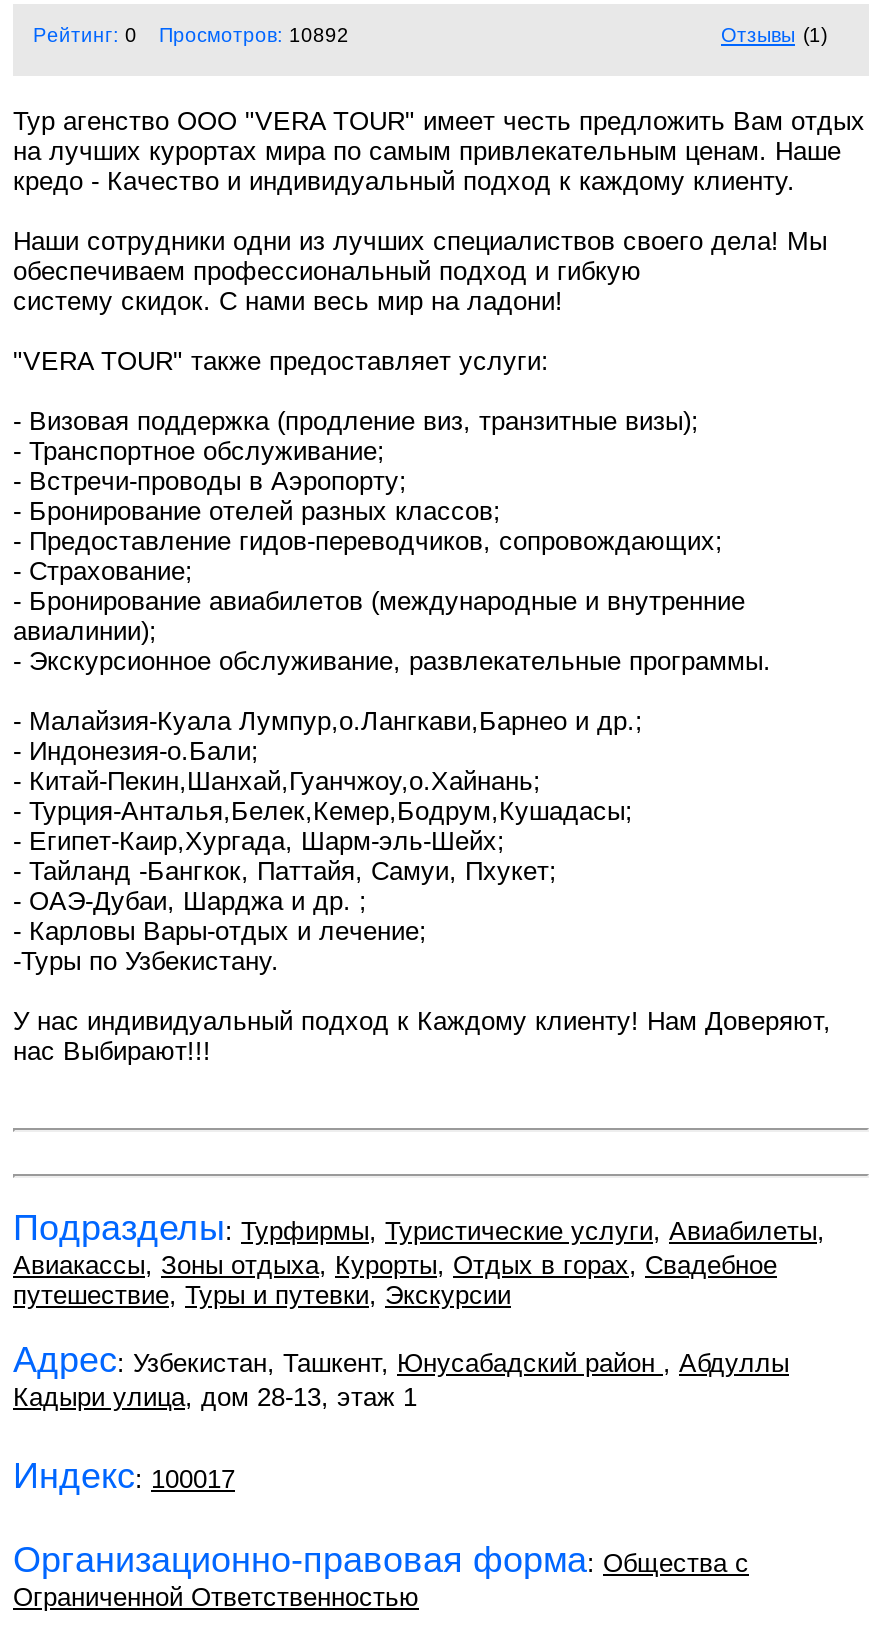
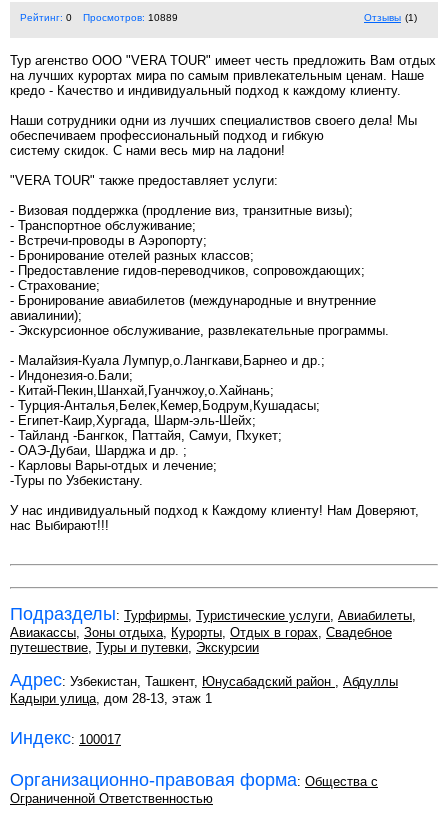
- Рейтинг: 0 Просмотров: 10892
+ Рейтинг: 0 Просмотров: 10889
